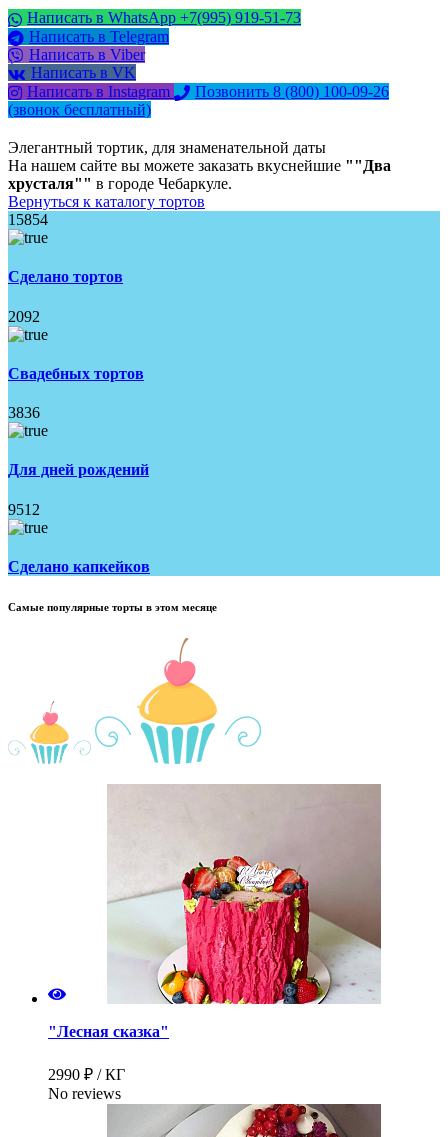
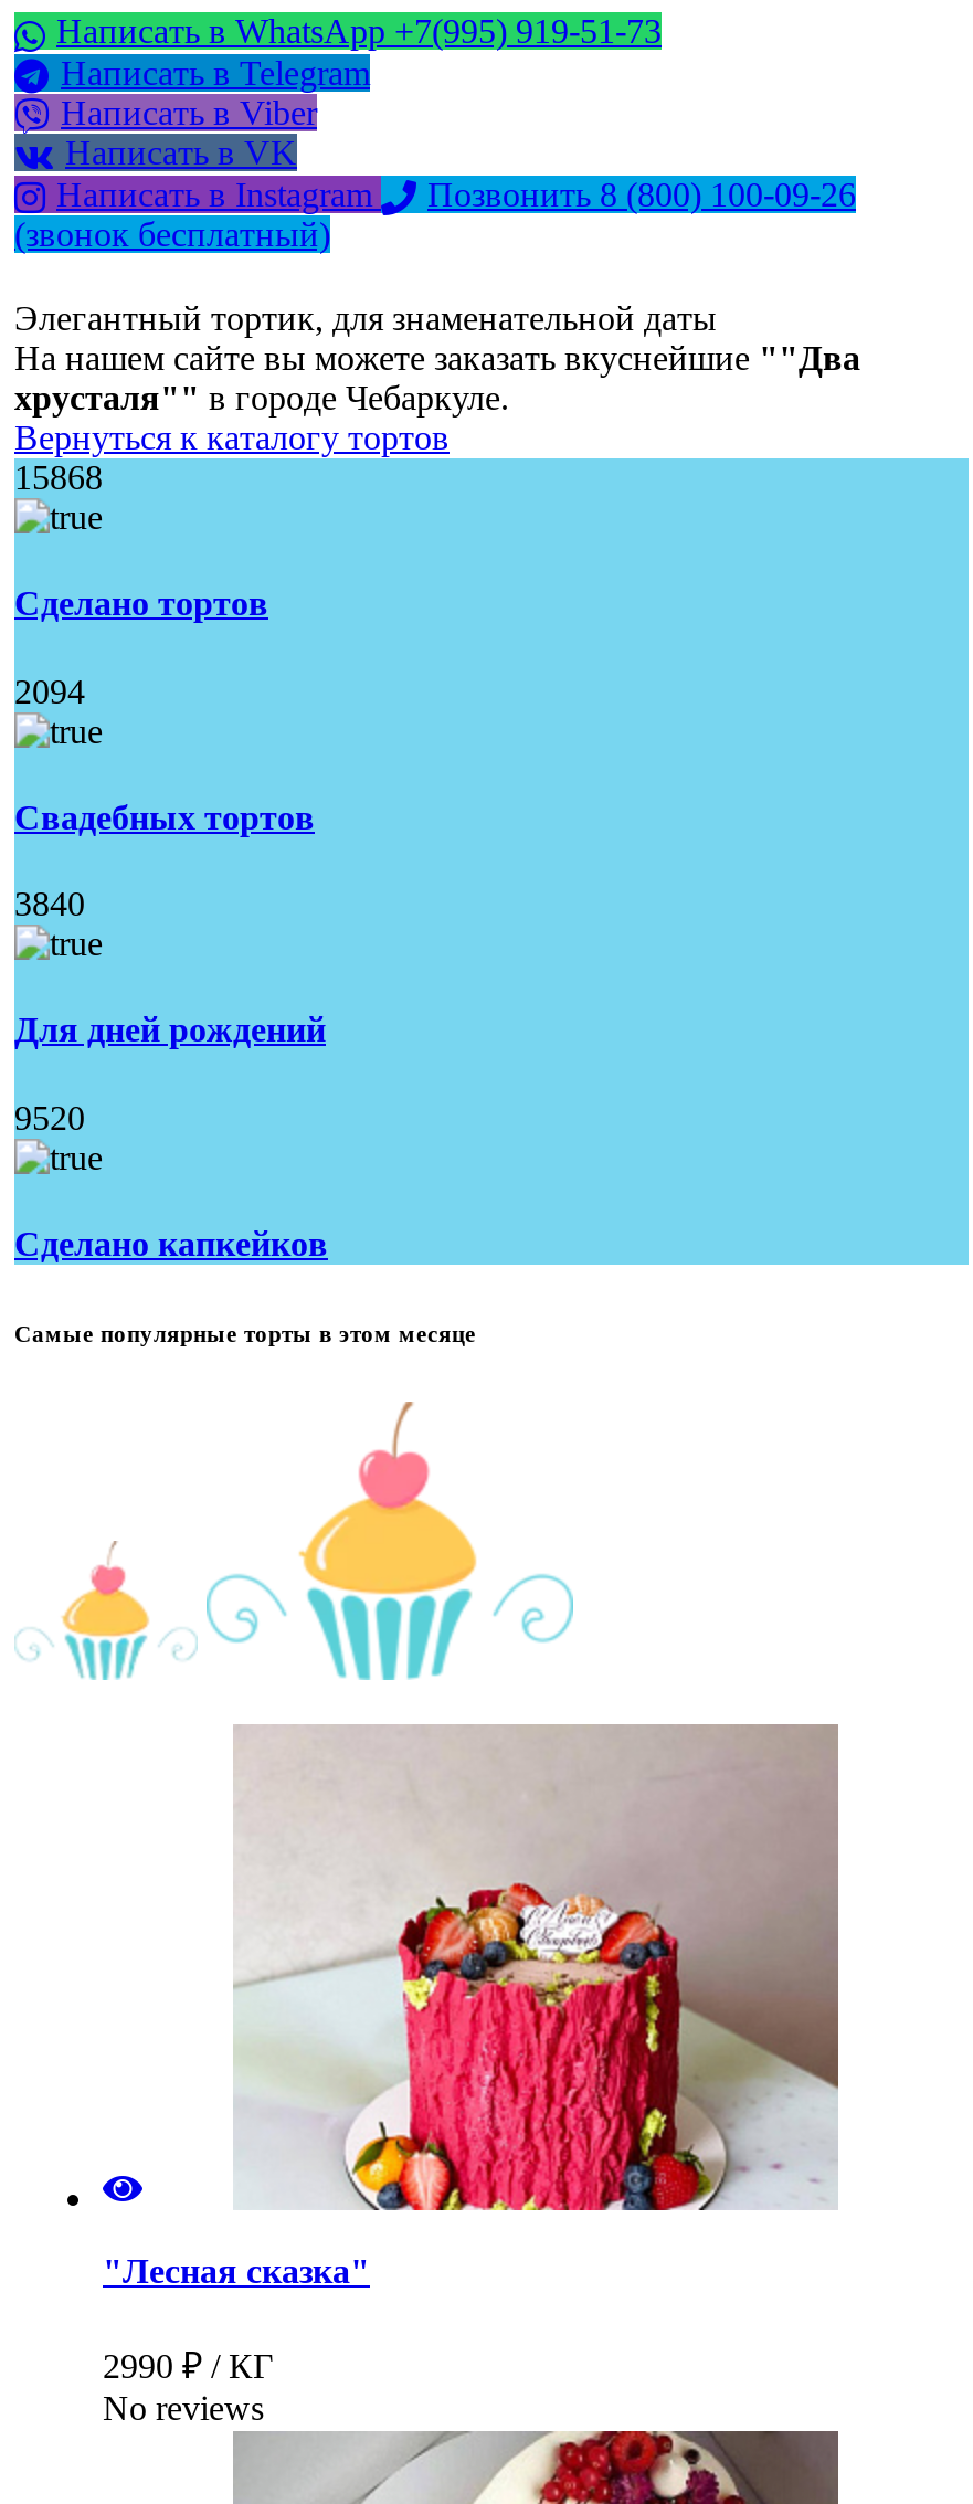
- 15854
+ 15868

- 2092
+ 2094

- 3836
+ 3840

- 9512
+ 9520
